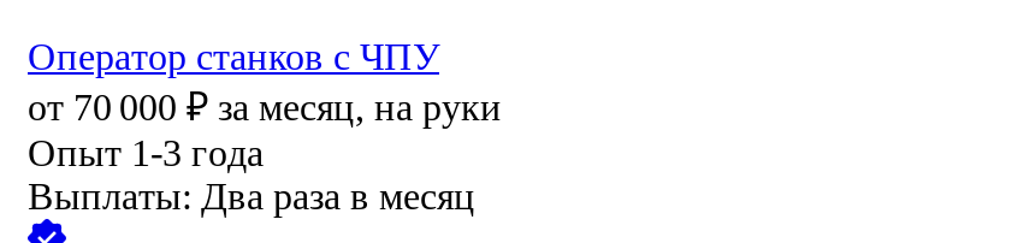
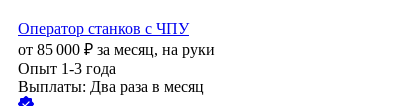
- от 70 000 ₽ за месяц, на руки
+ от 85 000 ₽ за месяц, на руки
